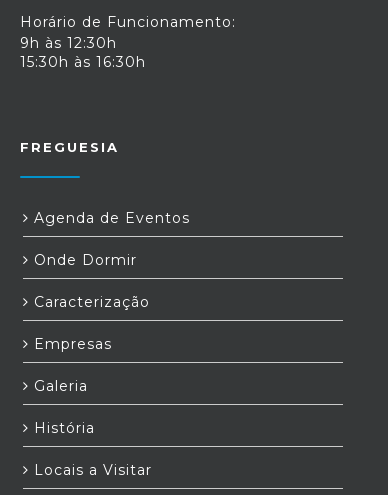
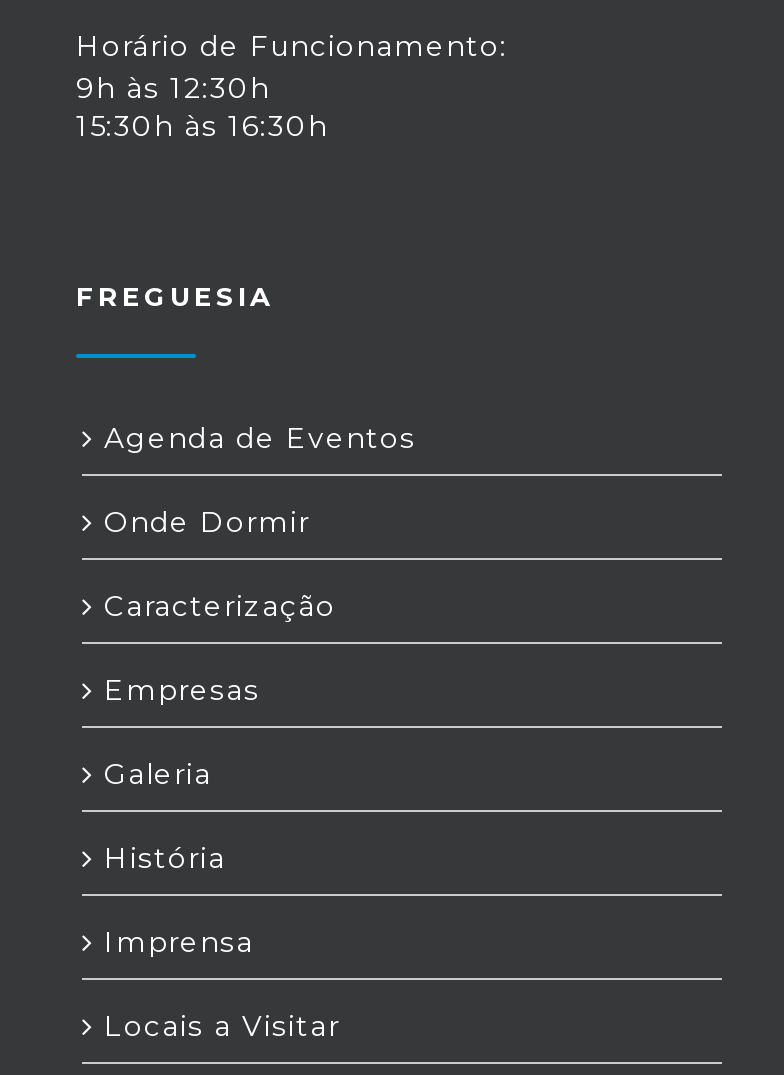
+ Imprensa
